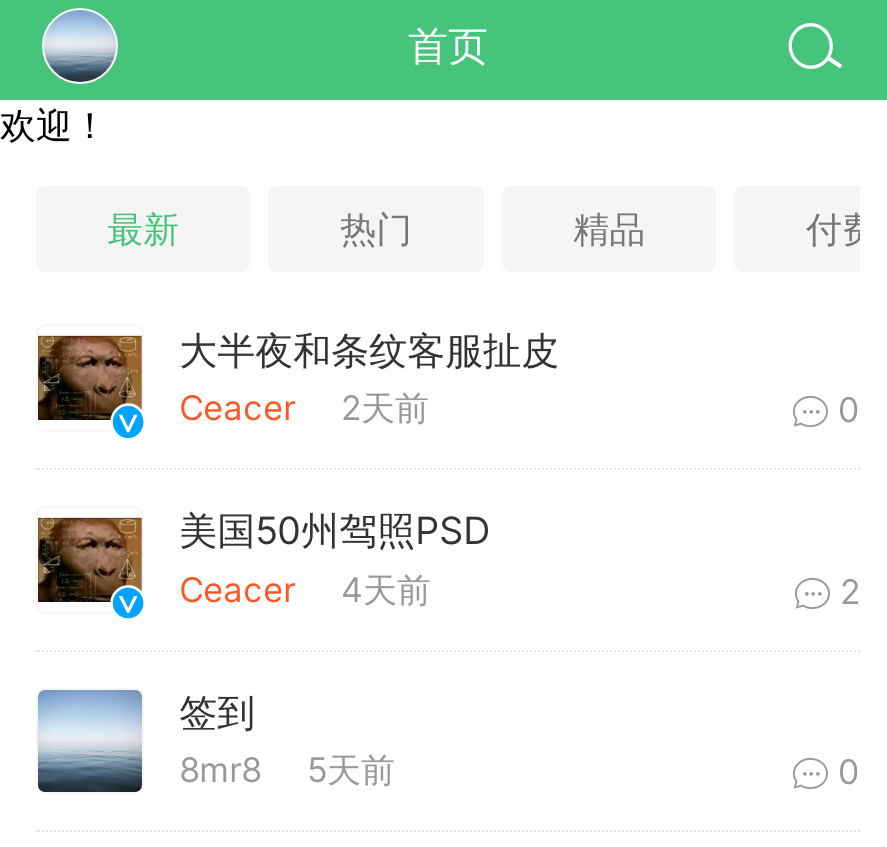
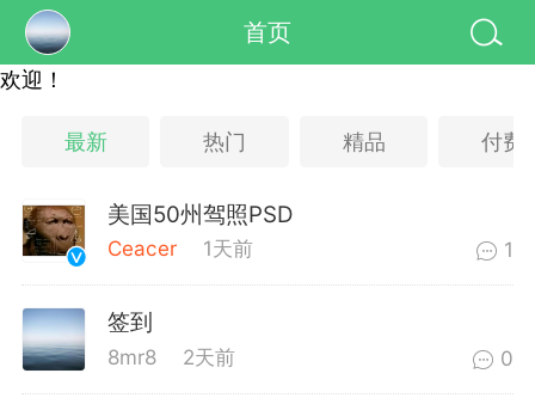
- 大半夜和条纹客服扯皮
- Ceacer
- 2天前
- 0

- Ceacer 4天前
+ Ceacer 1天前

- 2
+ 1

- 8mr8 5天前
+ 8mr8 2天前
